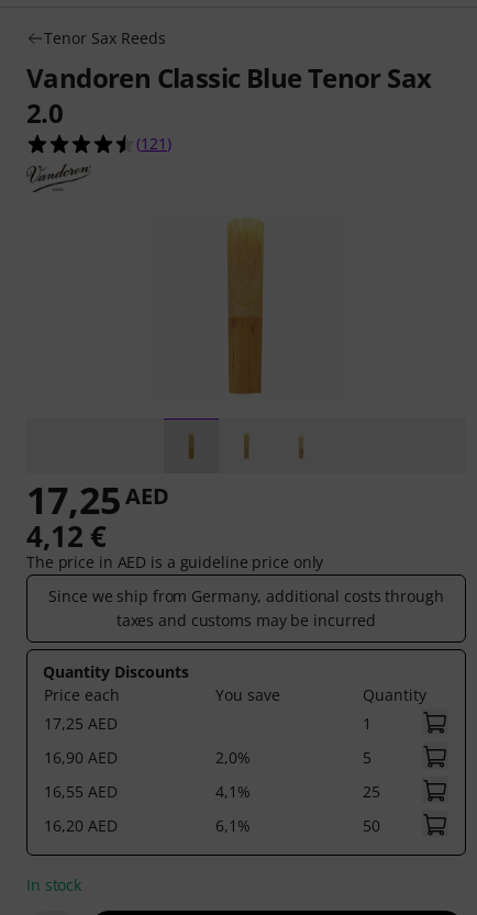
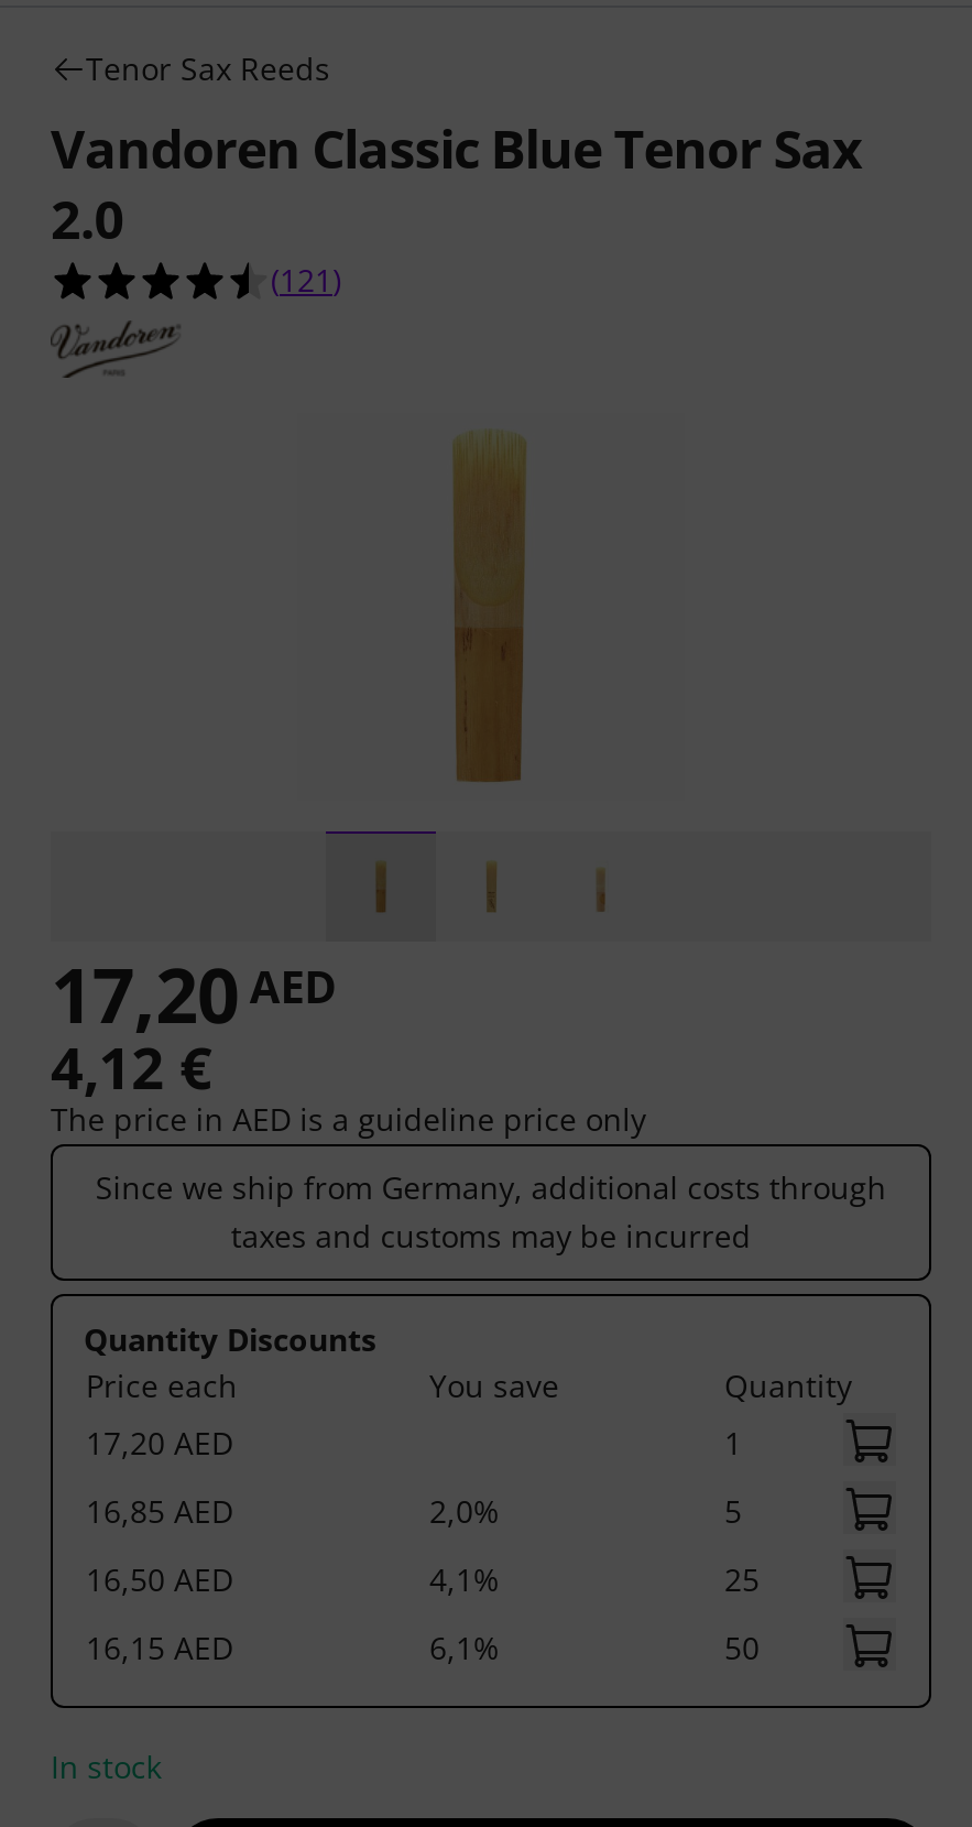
- 17,25AED
+ 17,20AED

- 17,25 AED
+ 17,20 AED

- 16,90 AED
+ 16,85 AED

- 16,55 AED
+ 16,50 AED

- 16,20 AED
+ 16,15 AED
